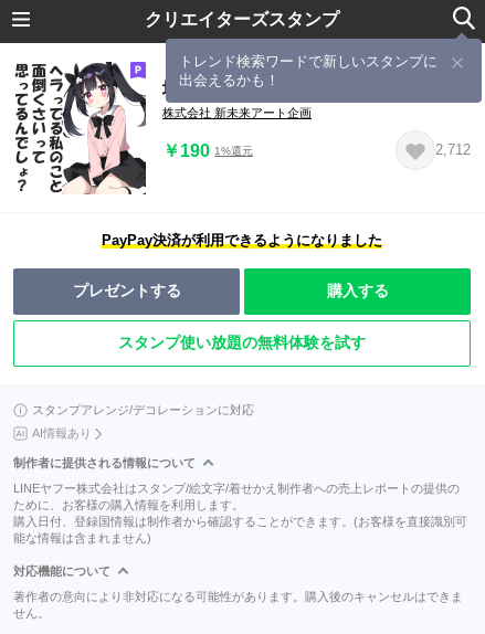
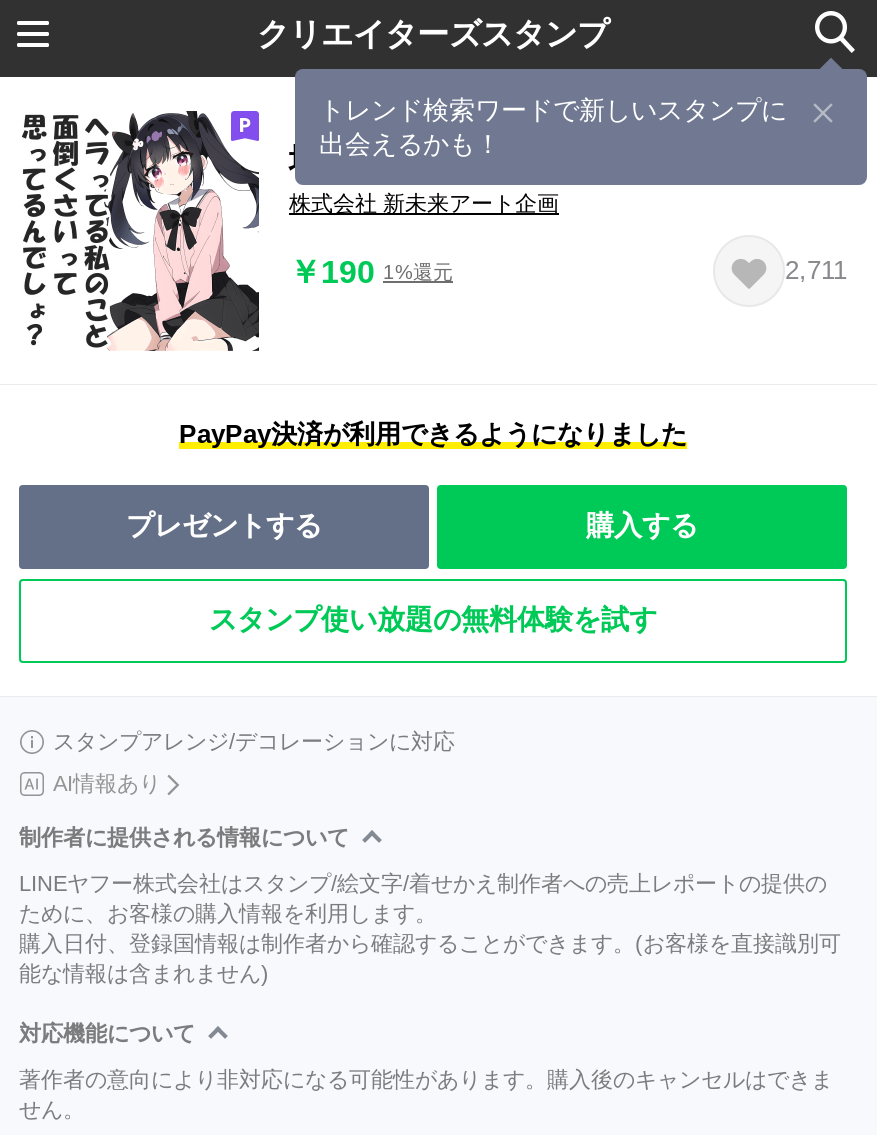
- 2,712
+ 2,711
